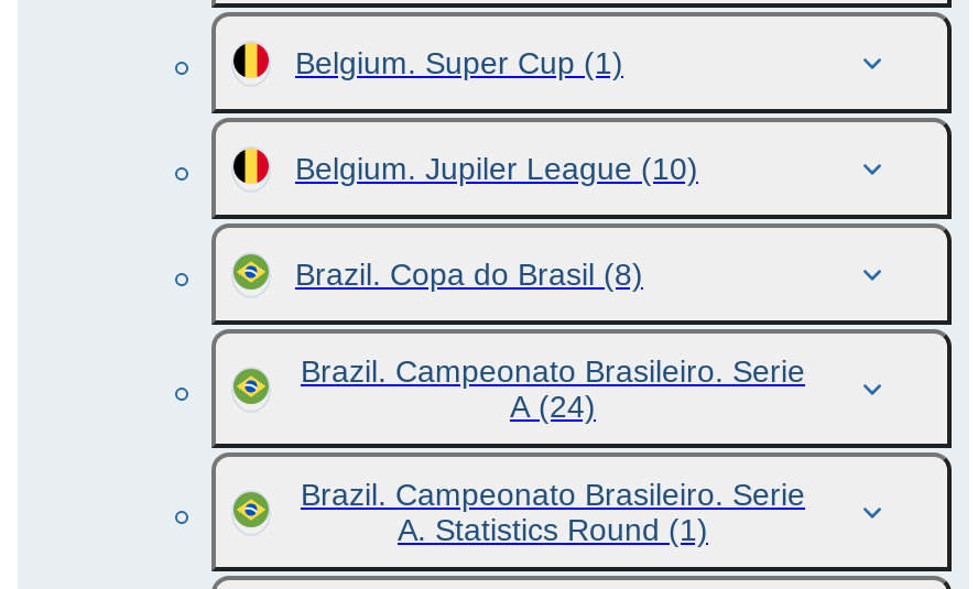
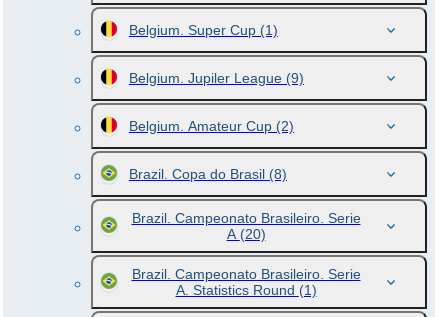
- Belgium. Jupiler League (10)
+ Belgium. Jupiler League (9)
+ Belgium. Amateur Cup (2)

- A (24)
+ A (20)
